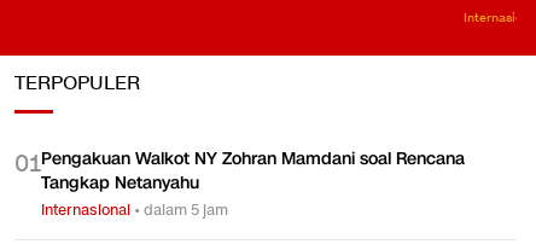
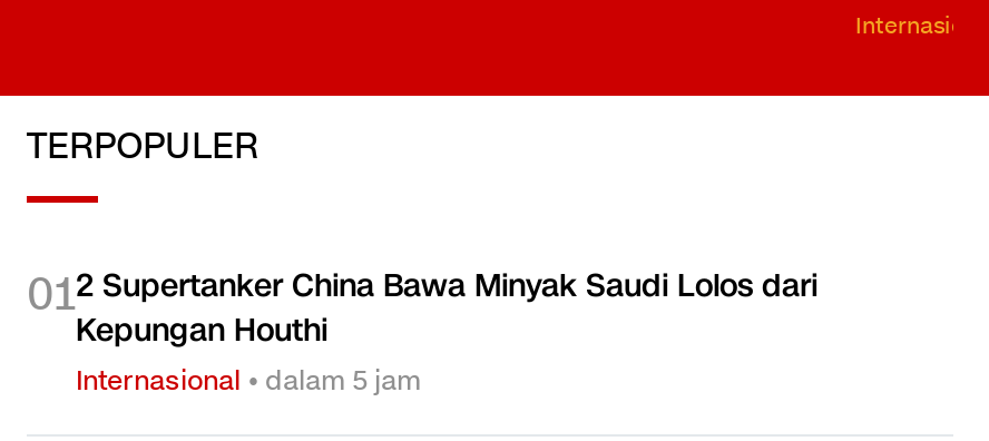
- 01Pengakuan Walkot NY Zohran Mamdani soal Rencana
- Tangkap Netanyahu
+ 012 Supertanker China Bawa Minyak Saudi Lolos dari
+ Kepungan Houthi
